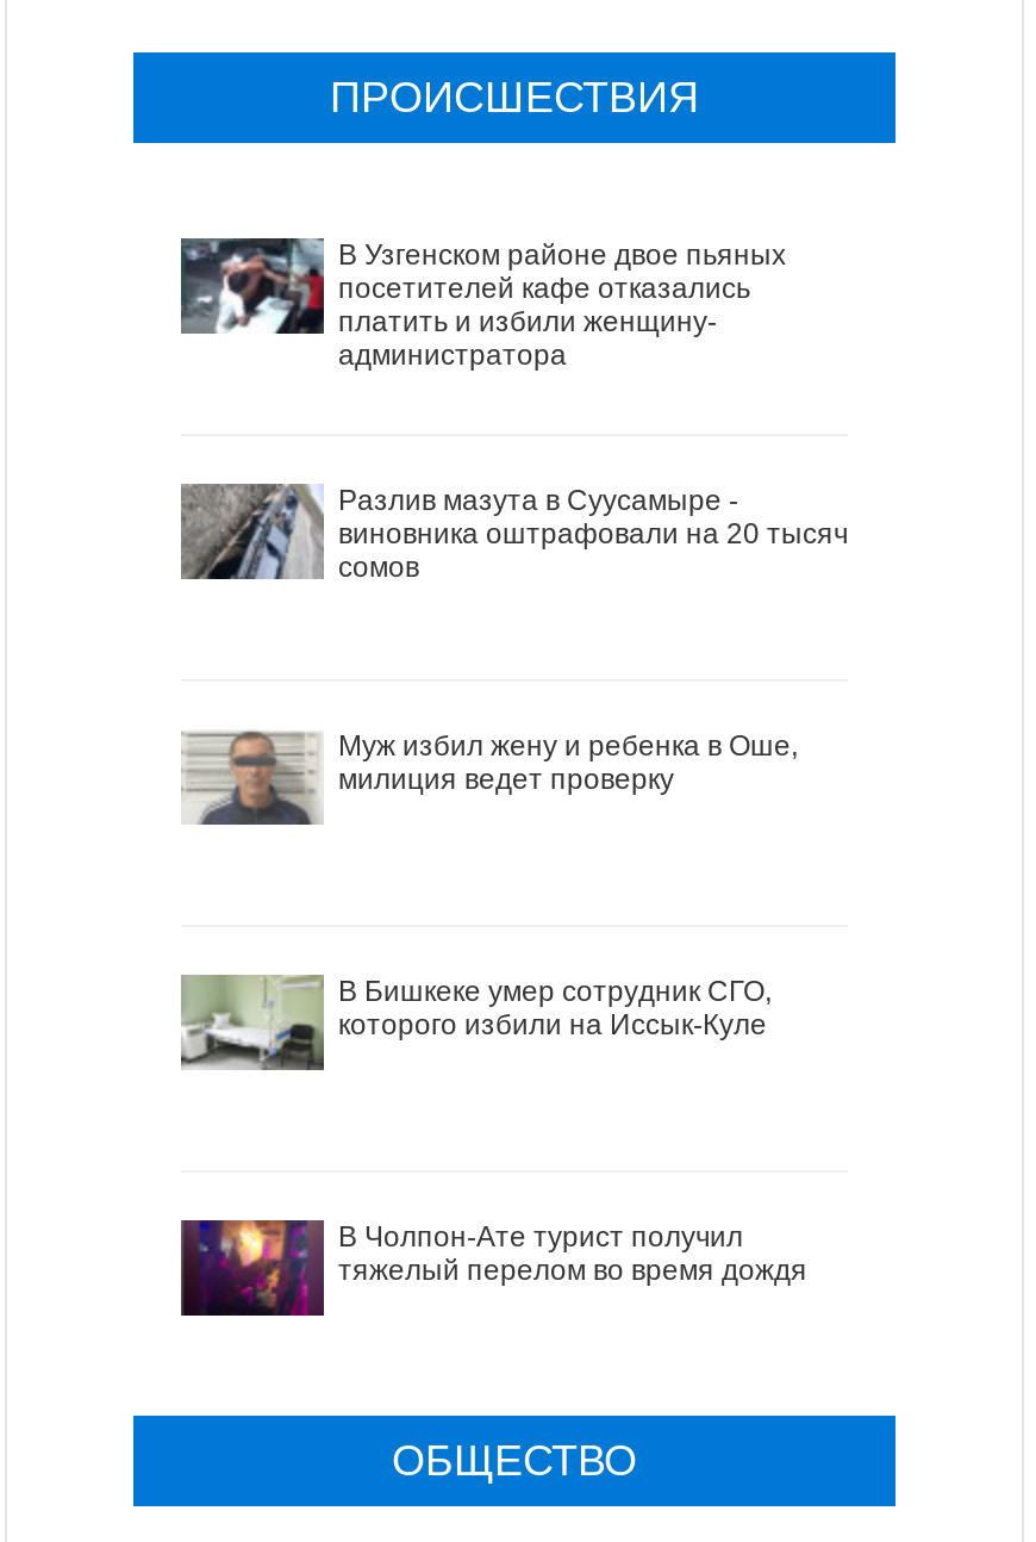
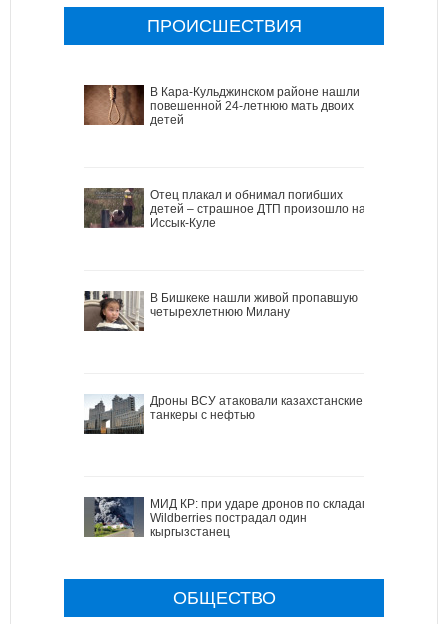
- [image]
- В Узгенском районе двое пьяных
- посетителей кафе отказались
- платить и избили женщину-
- администратора
+ [image]
+ В Кара-Кульджинском районе нашли
+ повешенной 24-летнюю мать двоих
+ детей

- [image]
- Разлив мазута в Суусамыре -
- виновника оштрафовали на 20 тысяч
- сомов
+ [image]
+ Отец плакал и обнимал погибших
+ детей – страшное ДТП произошло на
+ Иссык-Куле

- [image]
- Муж избил жену и ребенка в Оше,
- милиция ведет проверку
+ [image]
+ В Бишкеке нашли живой пропавшую
+ четырехлетнюю Милану

- [image]
- В Бишкеке умер сотрудник СГО,
- которого избили на Иссык-Куле
+ [image]
+ Дроны ВСУ атаковали казахстанские
+ танкеры с нефтью

- [image]
- В Чолпон-Ате турист получил
- тяжелый перелом во время дождя
+ [image]
+ МИД КР: при ударе дронов по складам
+ Wildberries пострадал один
+ кыргызстанец
